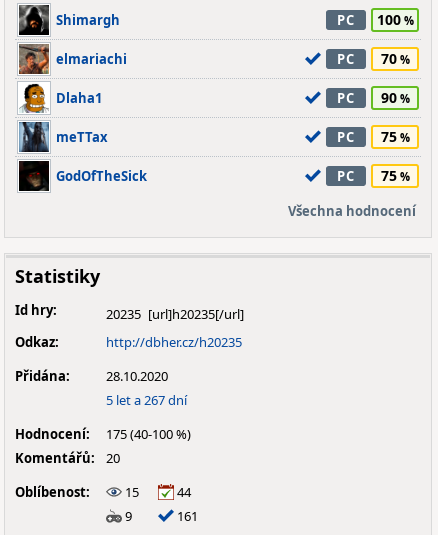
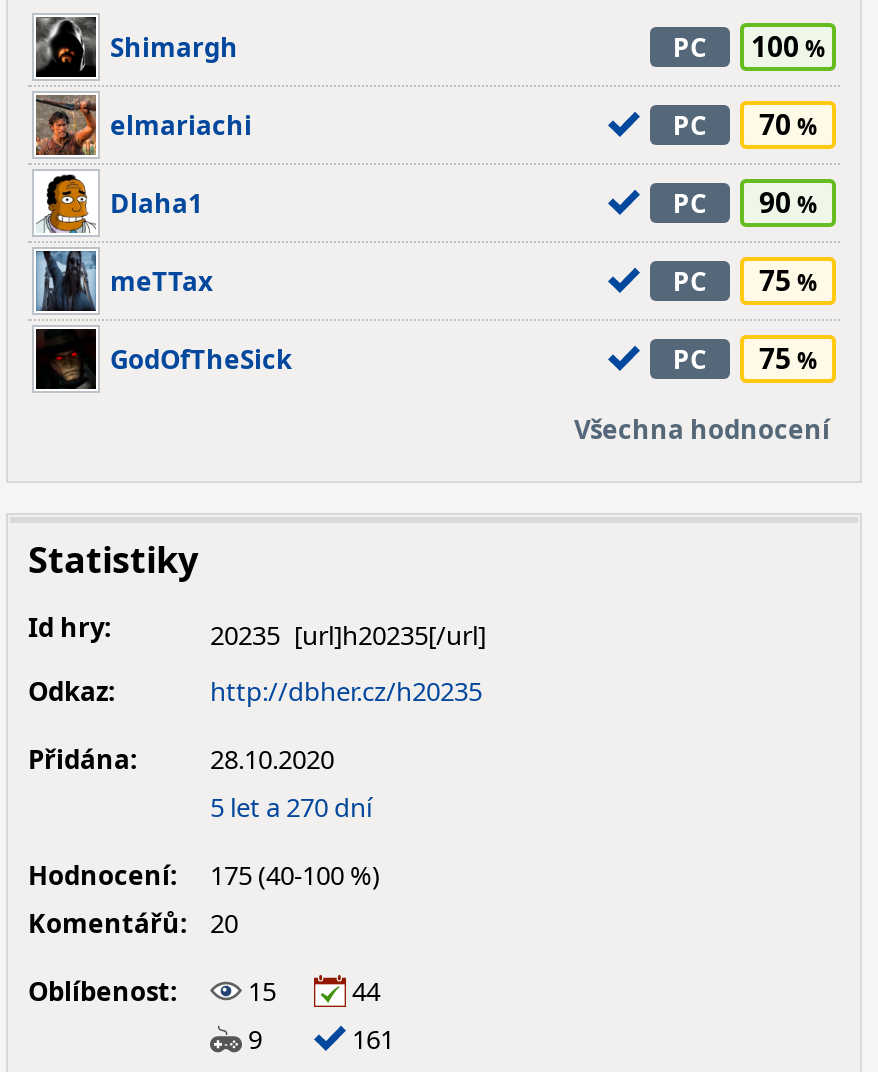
- 5 let a 267 dní
+ 5 let a 270 dní
